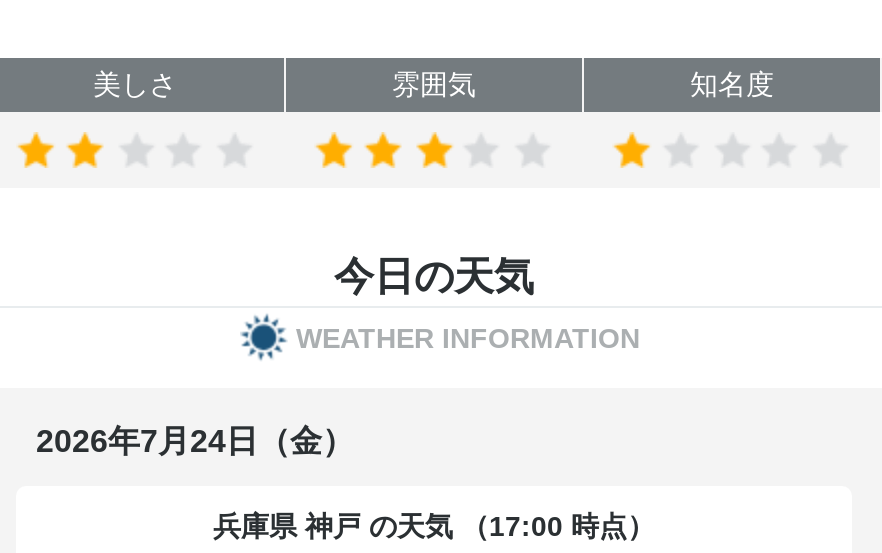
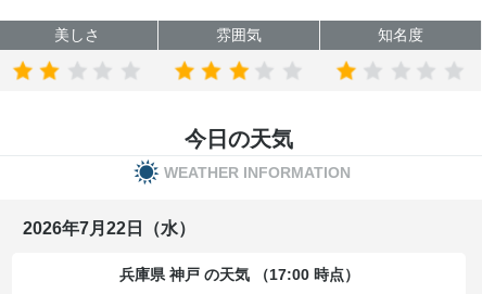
- 2026年7月24日（金）
+ 2026年7月22日（水）
